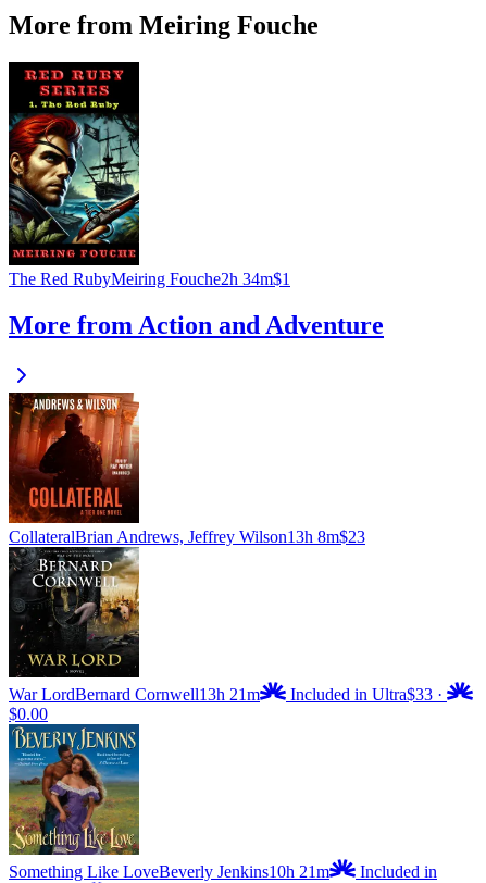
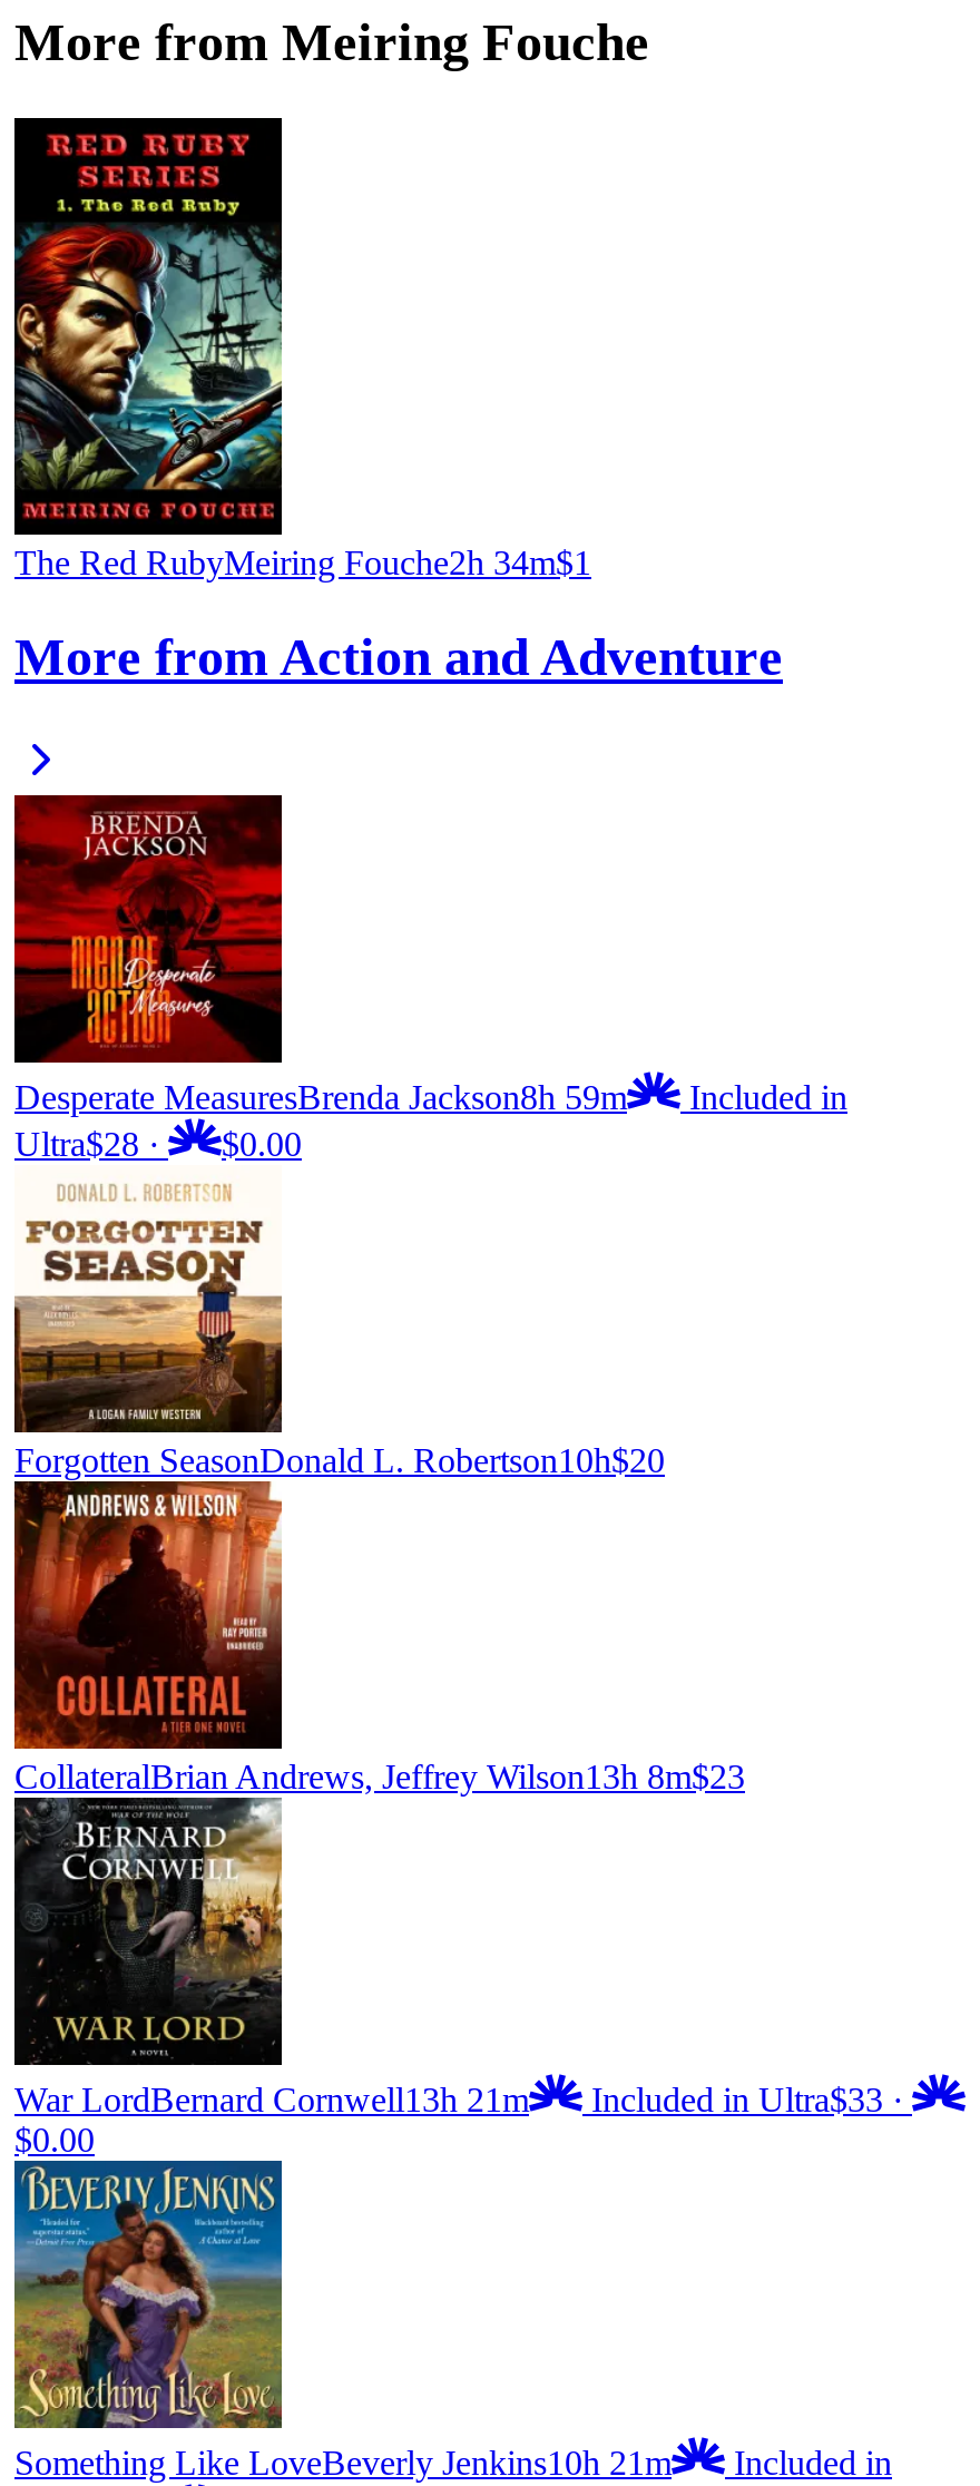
+ [image]
+ Desperate MeasuresBrenda Jackson8h 59m
+ Included in
+ Ultra$28 ·
+ $0.00

+ [image]
+ Forgotten SeasonDonald L. Robertson10h$20
